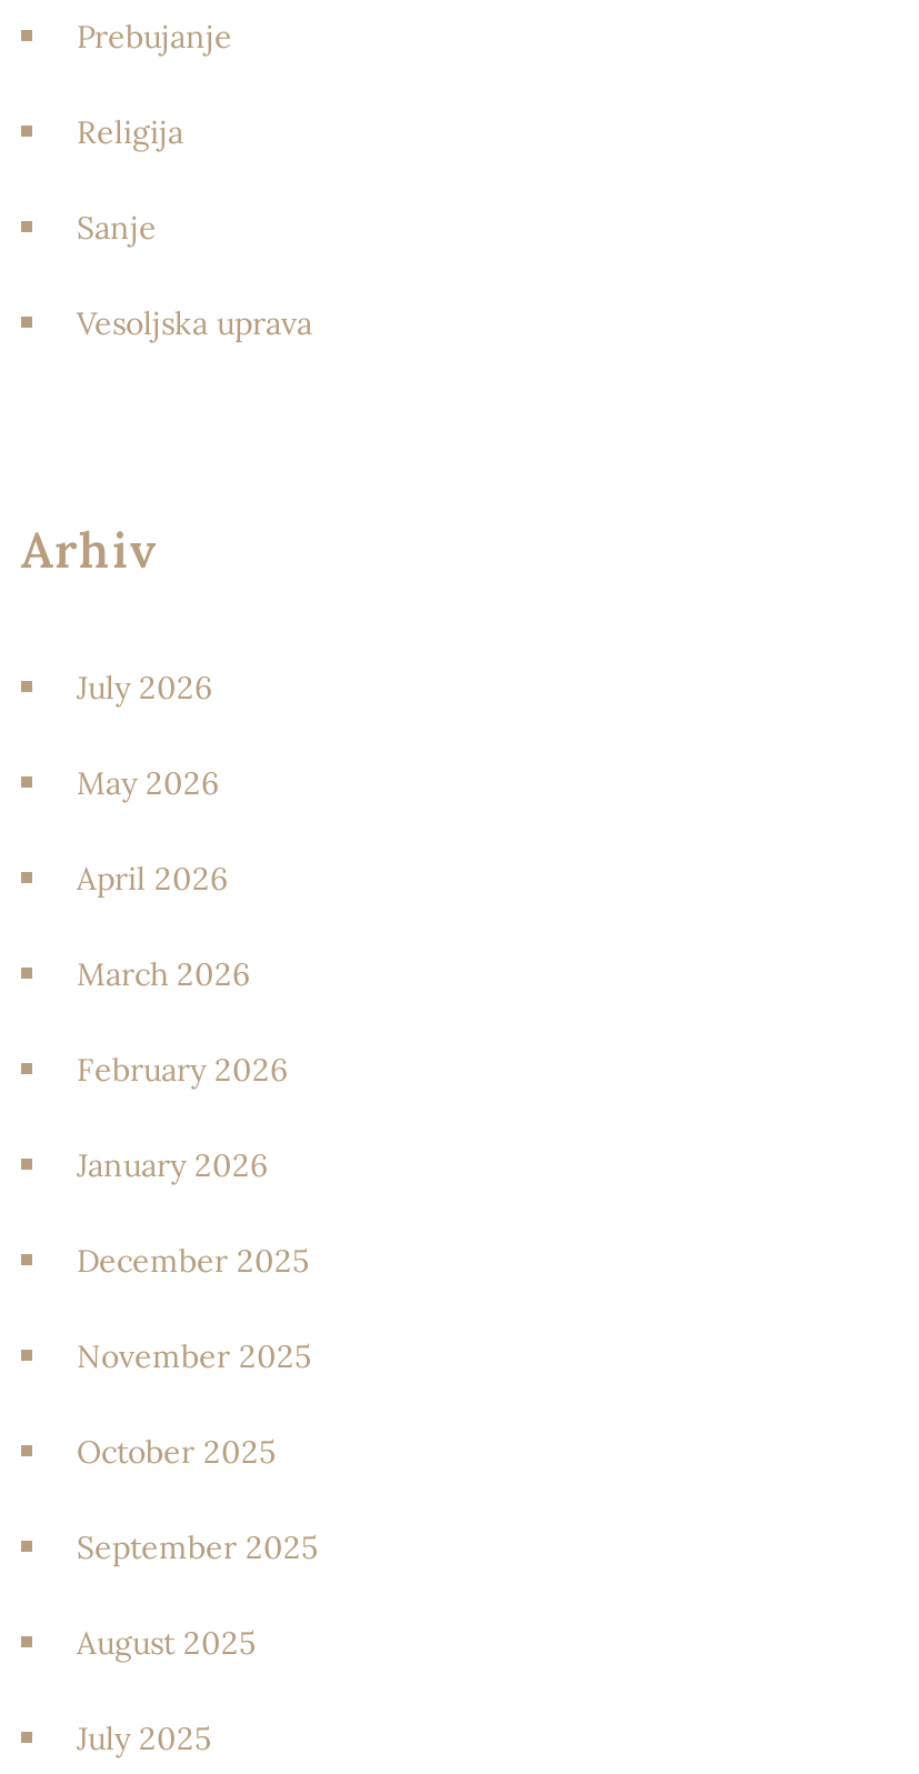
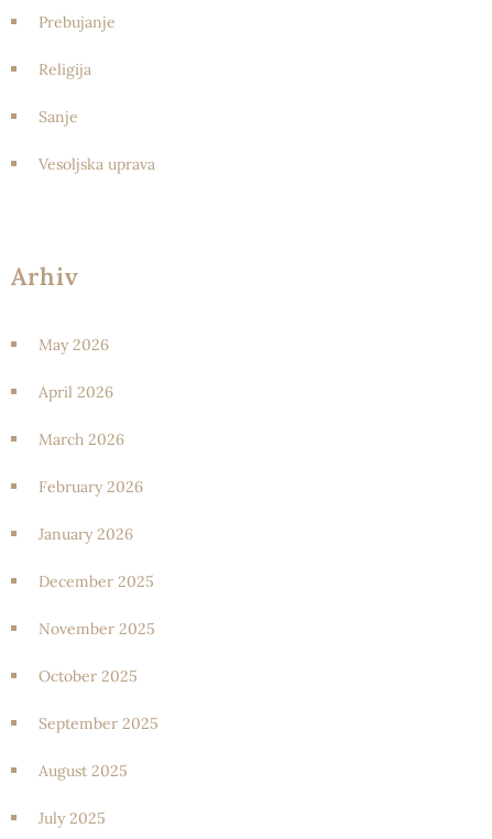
- July 2026
